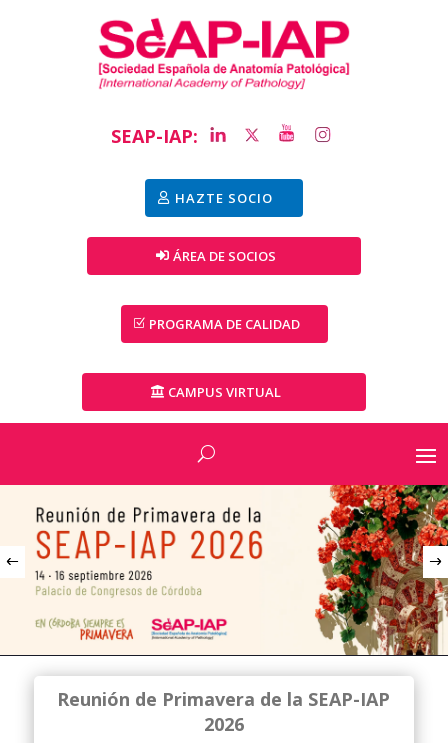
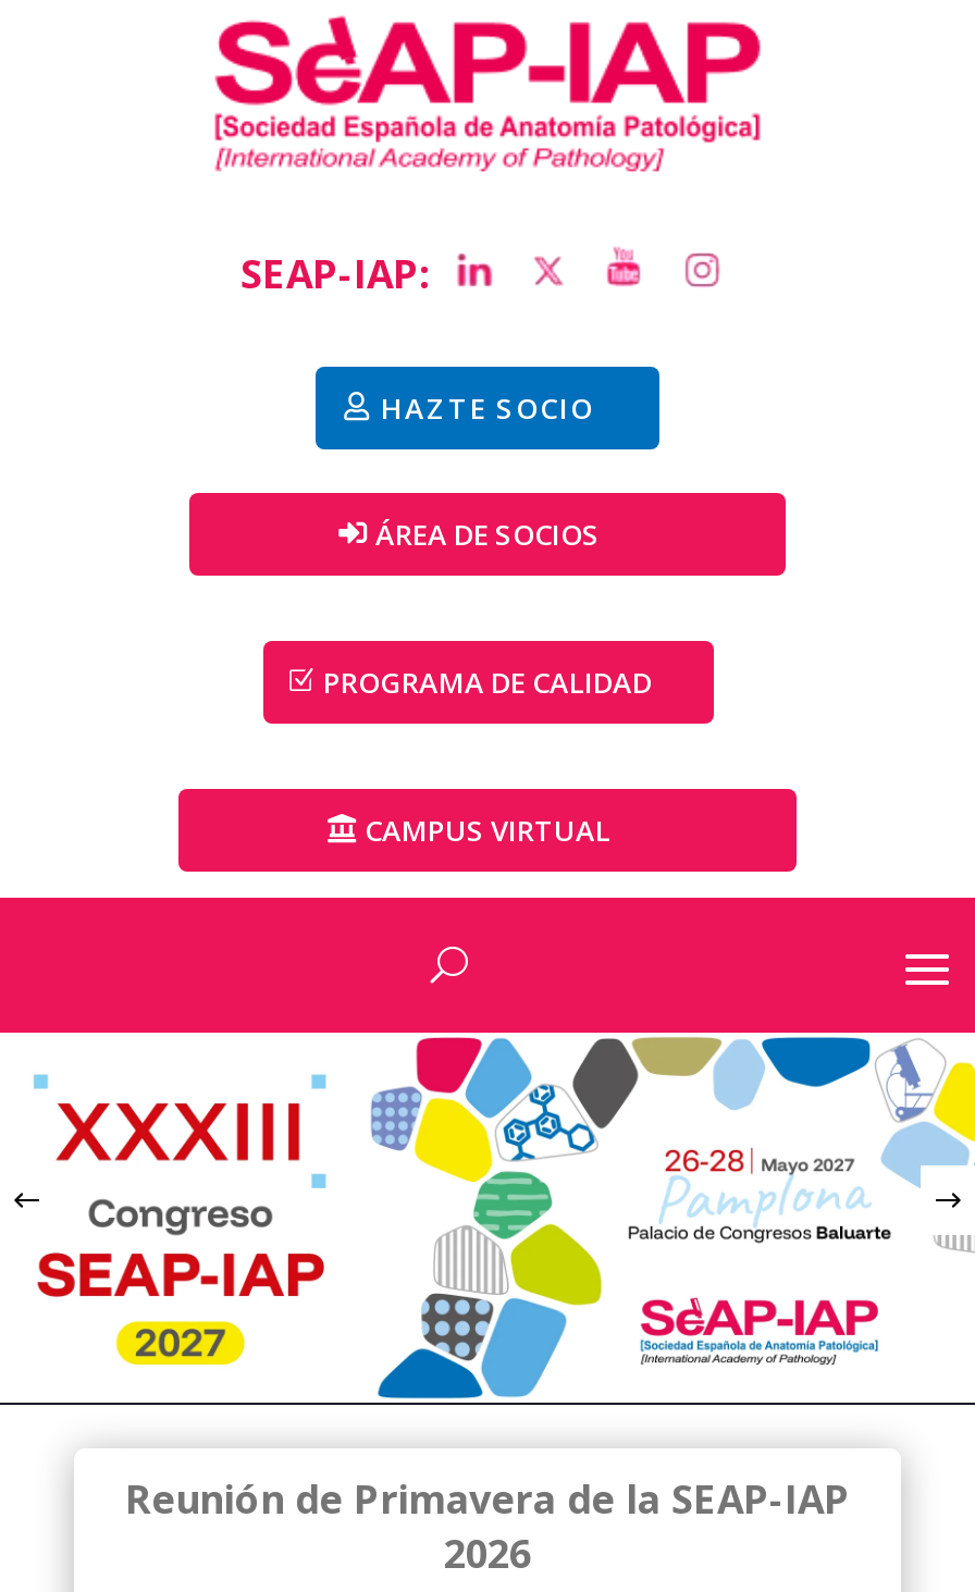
- [image]
+ [image]
